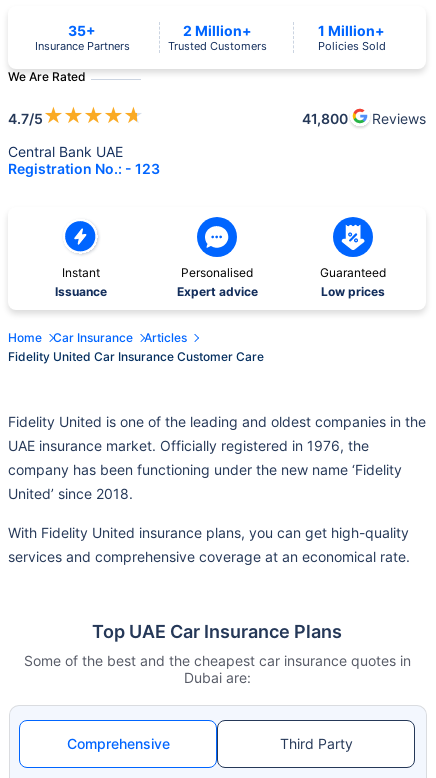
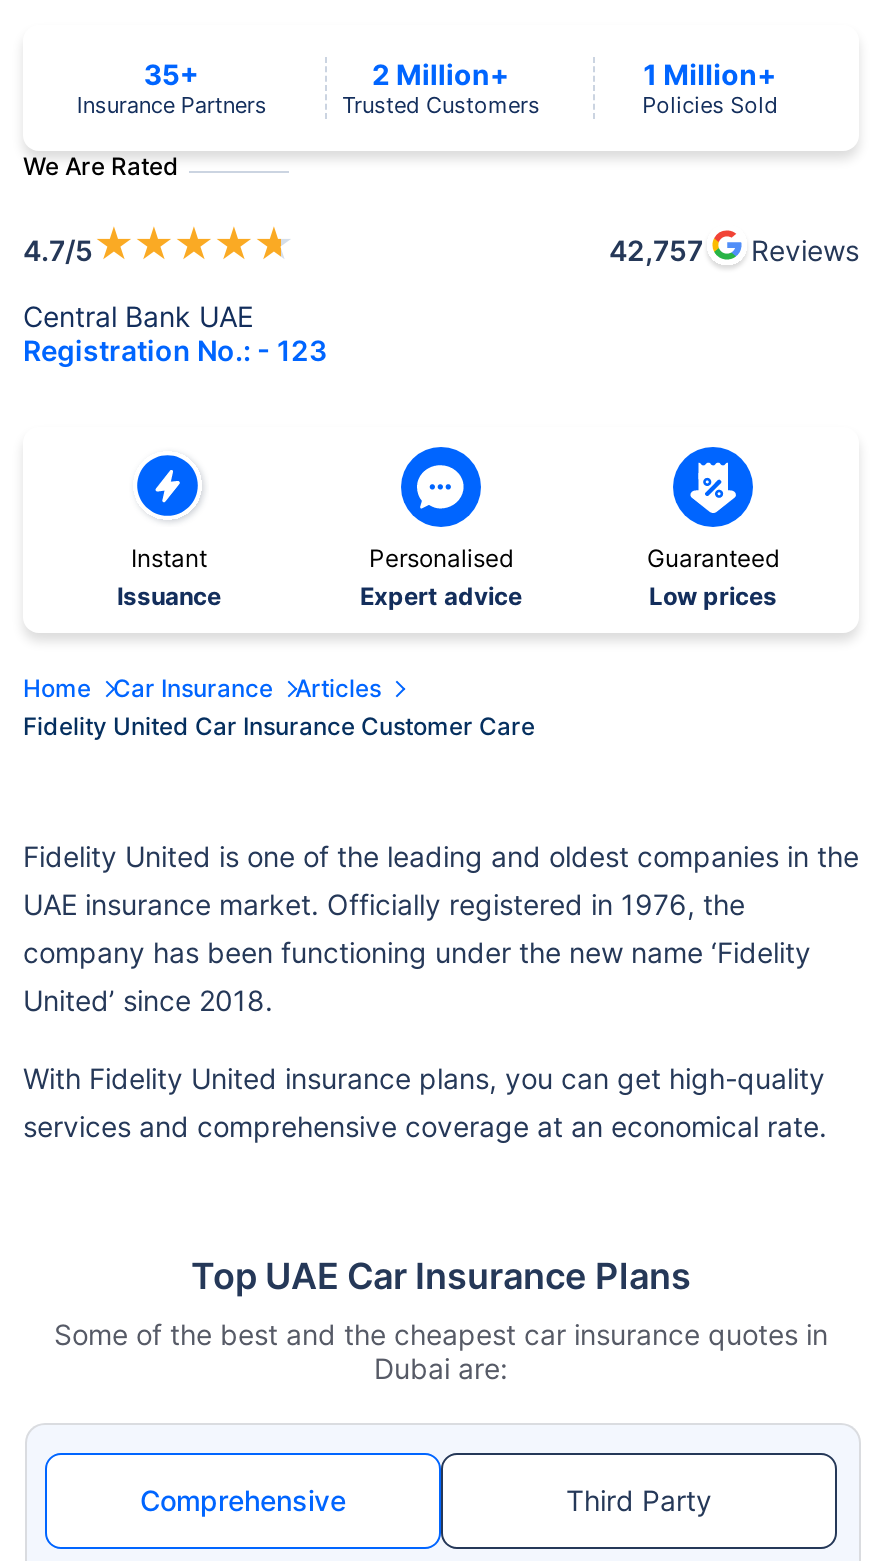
- 41,800 Reviews
+ 42,757 Reviews
